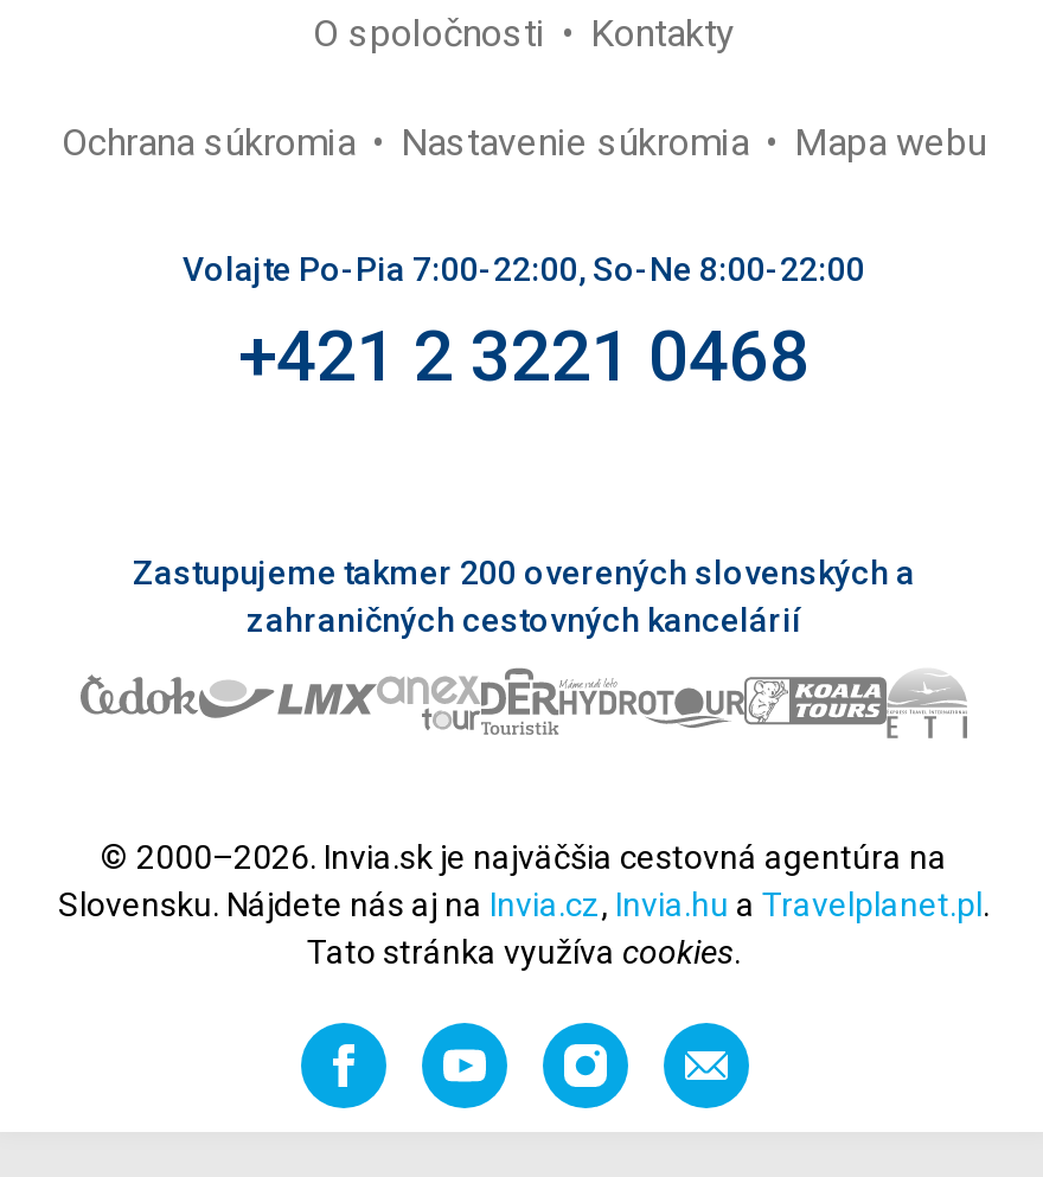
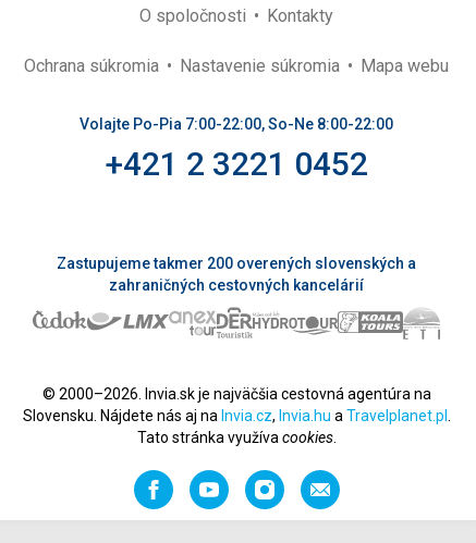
- +421 2 3221 0468
+ +421 2 3221 0452
